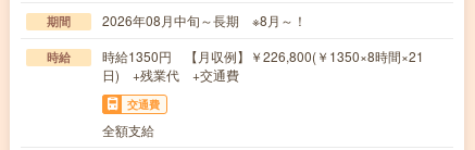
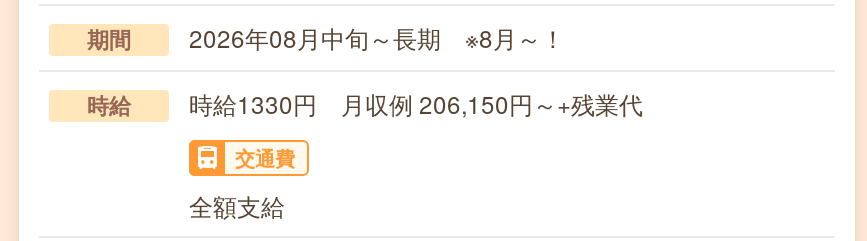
- 時給1350円 【月収例】￥226,800(￥1350×8時間×21
- 日) +残業代 +交通費
+ 時給1330円 月収例 206,150円～+残業代
